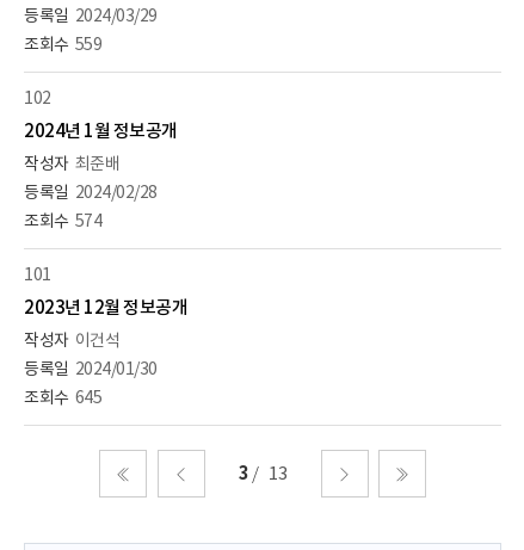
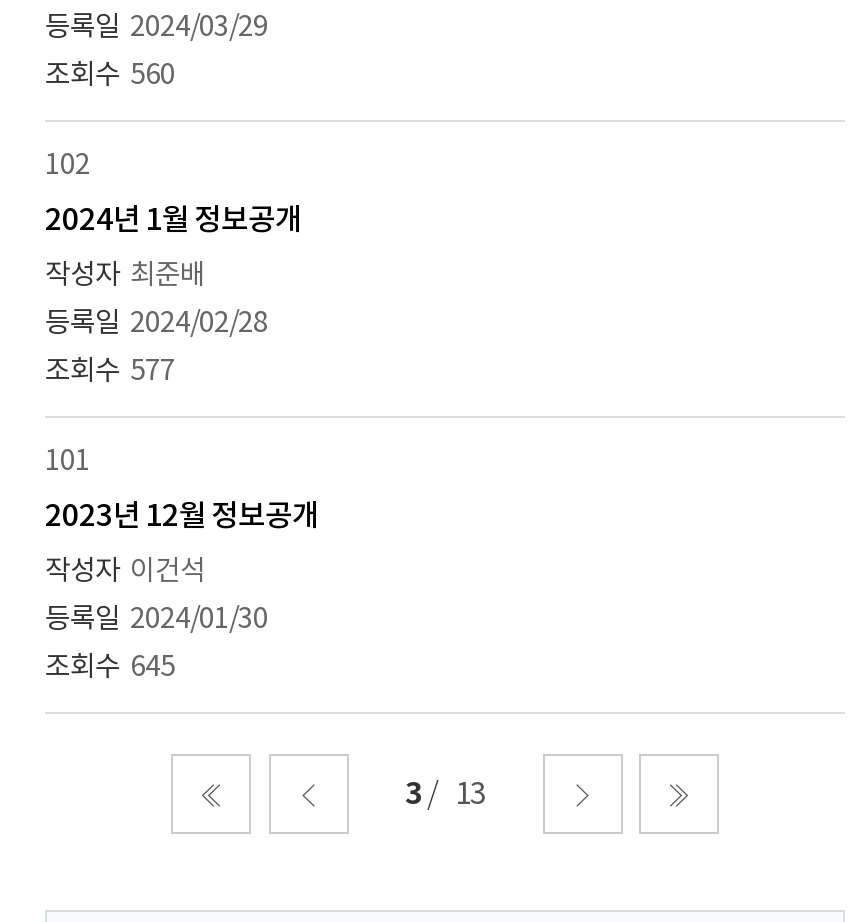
- 559
+ 560

- 574
+ 577
